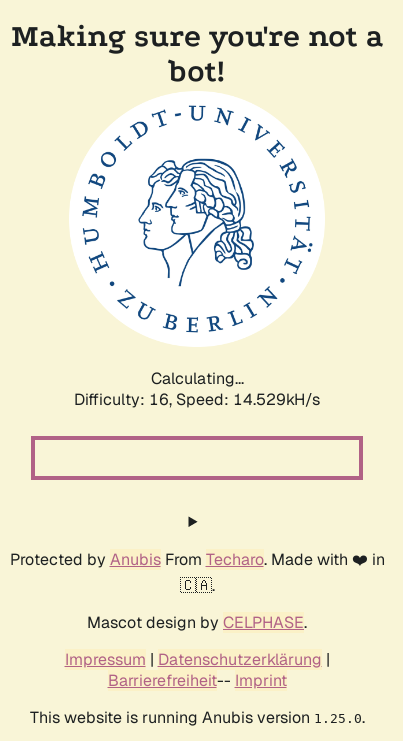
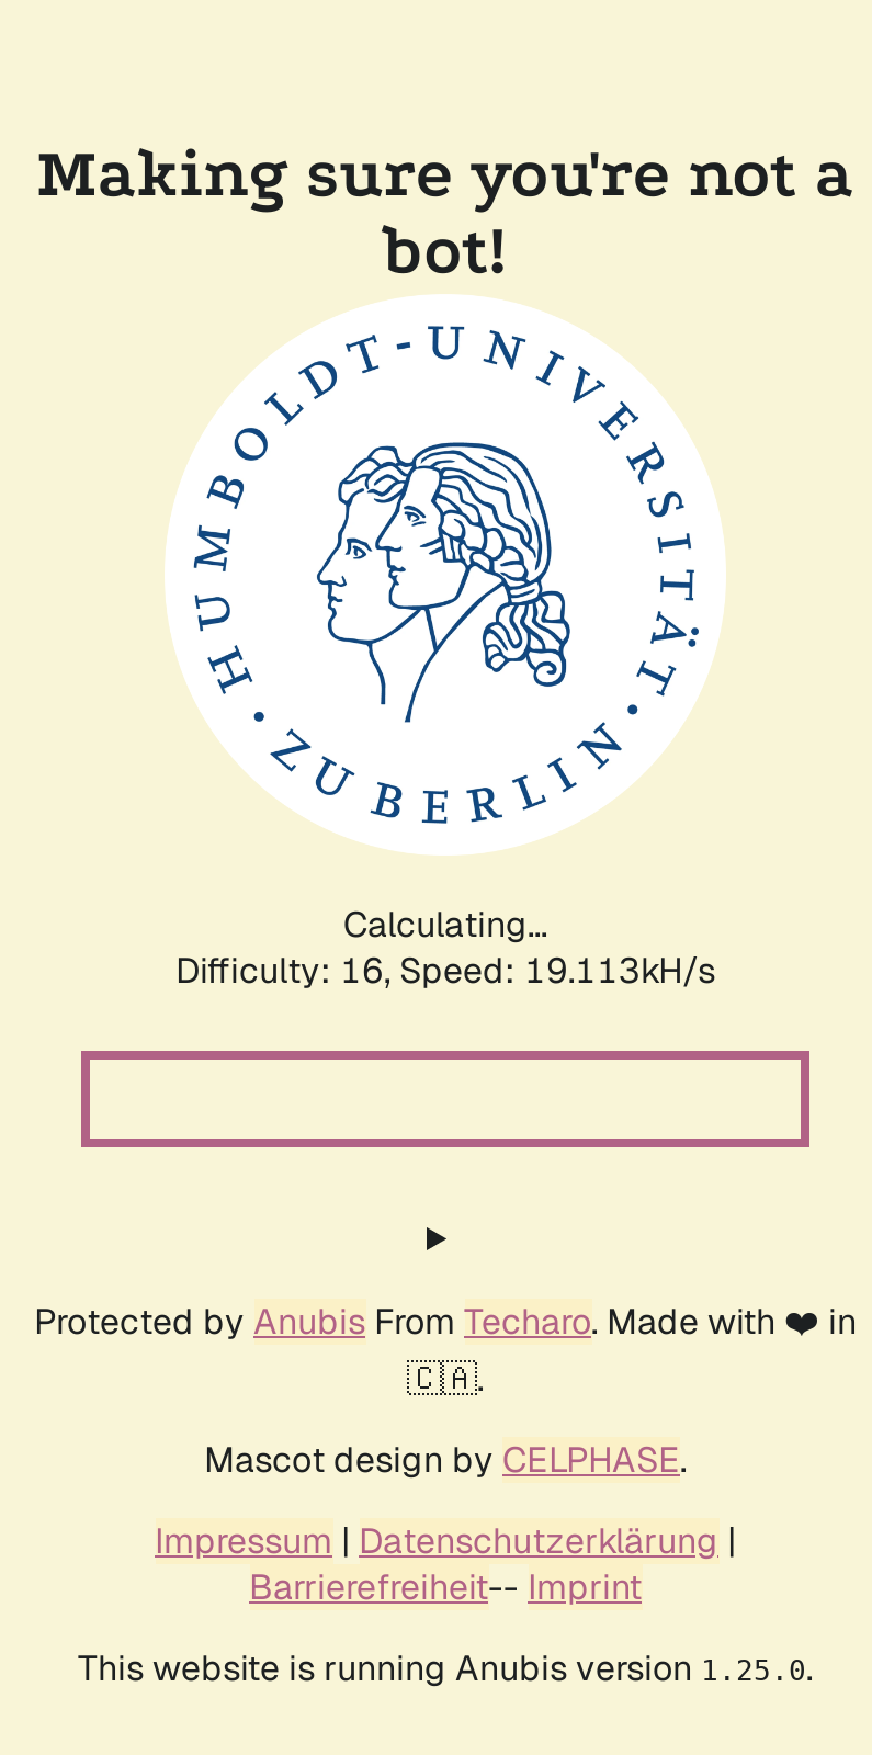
- Difficulty: 16, Speed: 14.529kH/s
+ Difficulty: 16, Speed: 19.113kH/s
